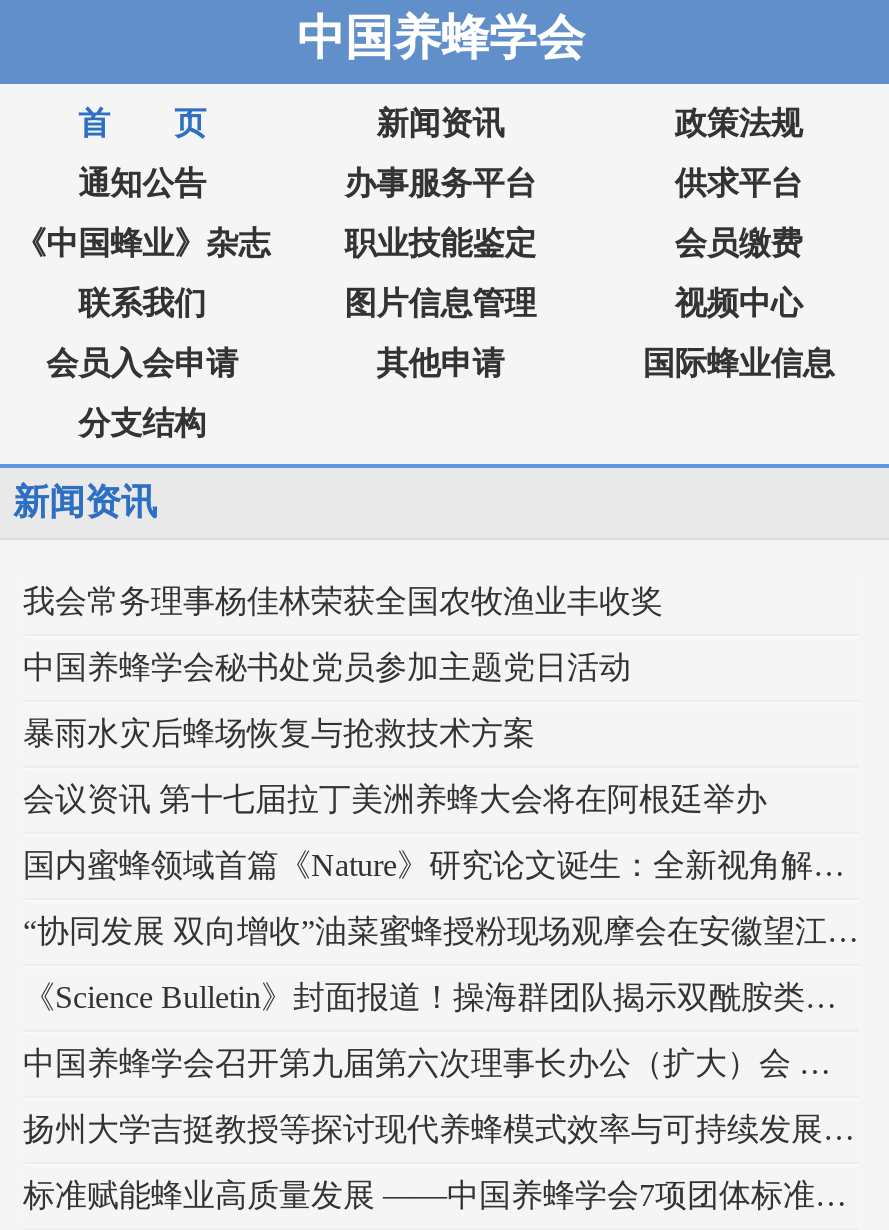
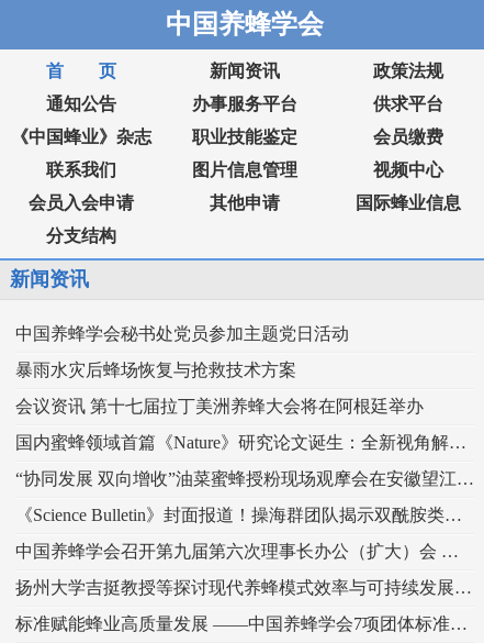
- 我会常务理事杨佳林荣获全国农牧渔业丰收奖
